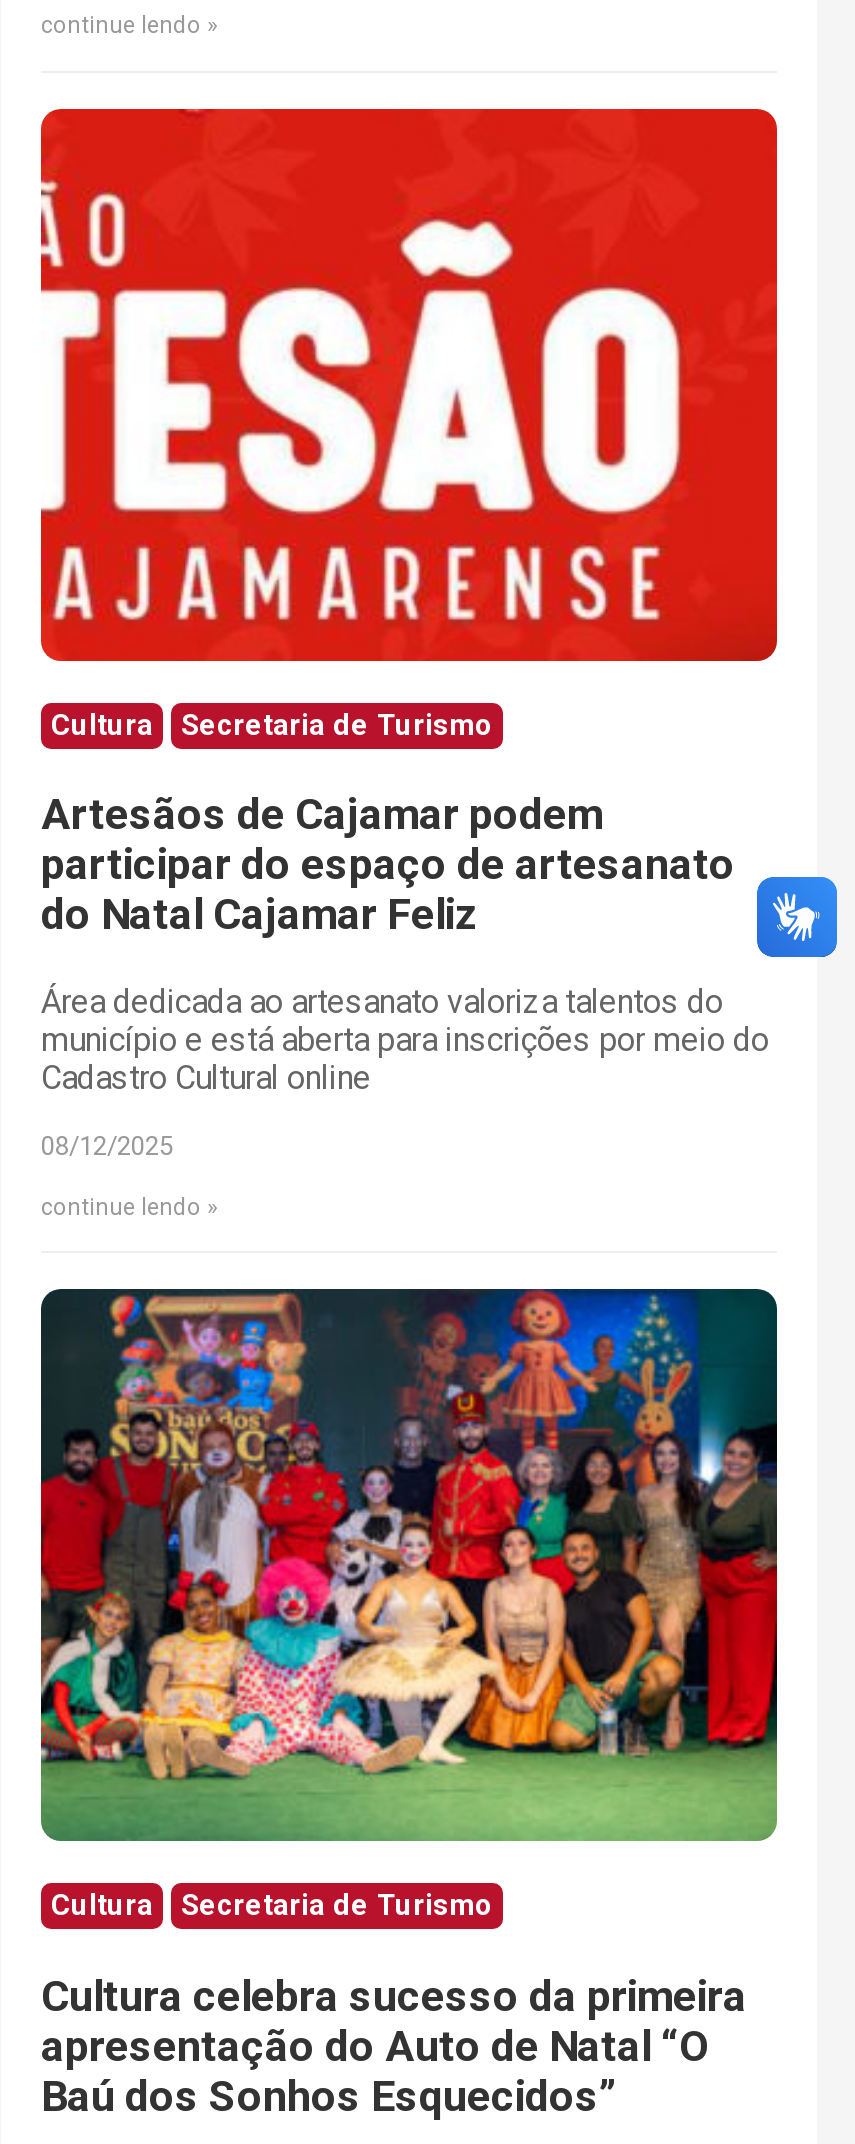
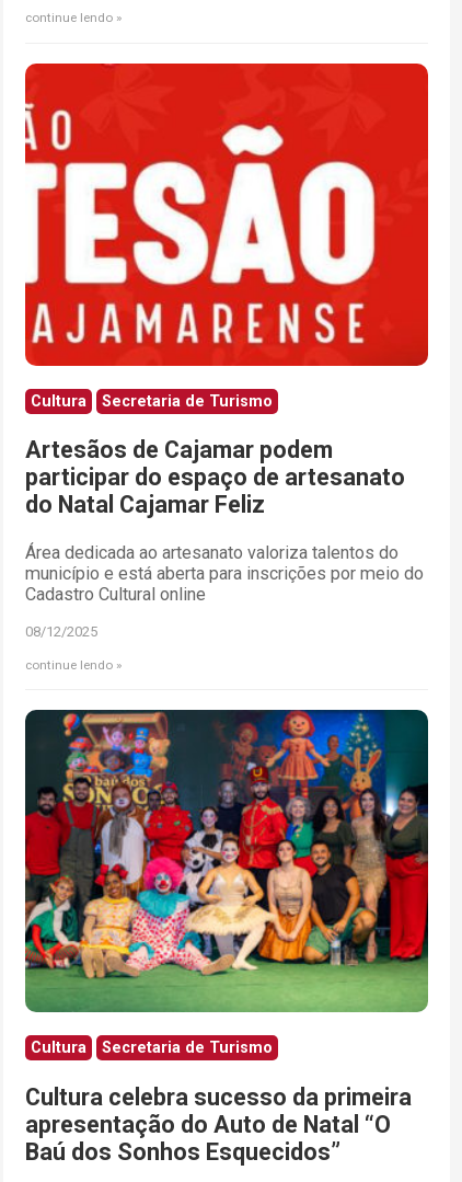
- [image]
